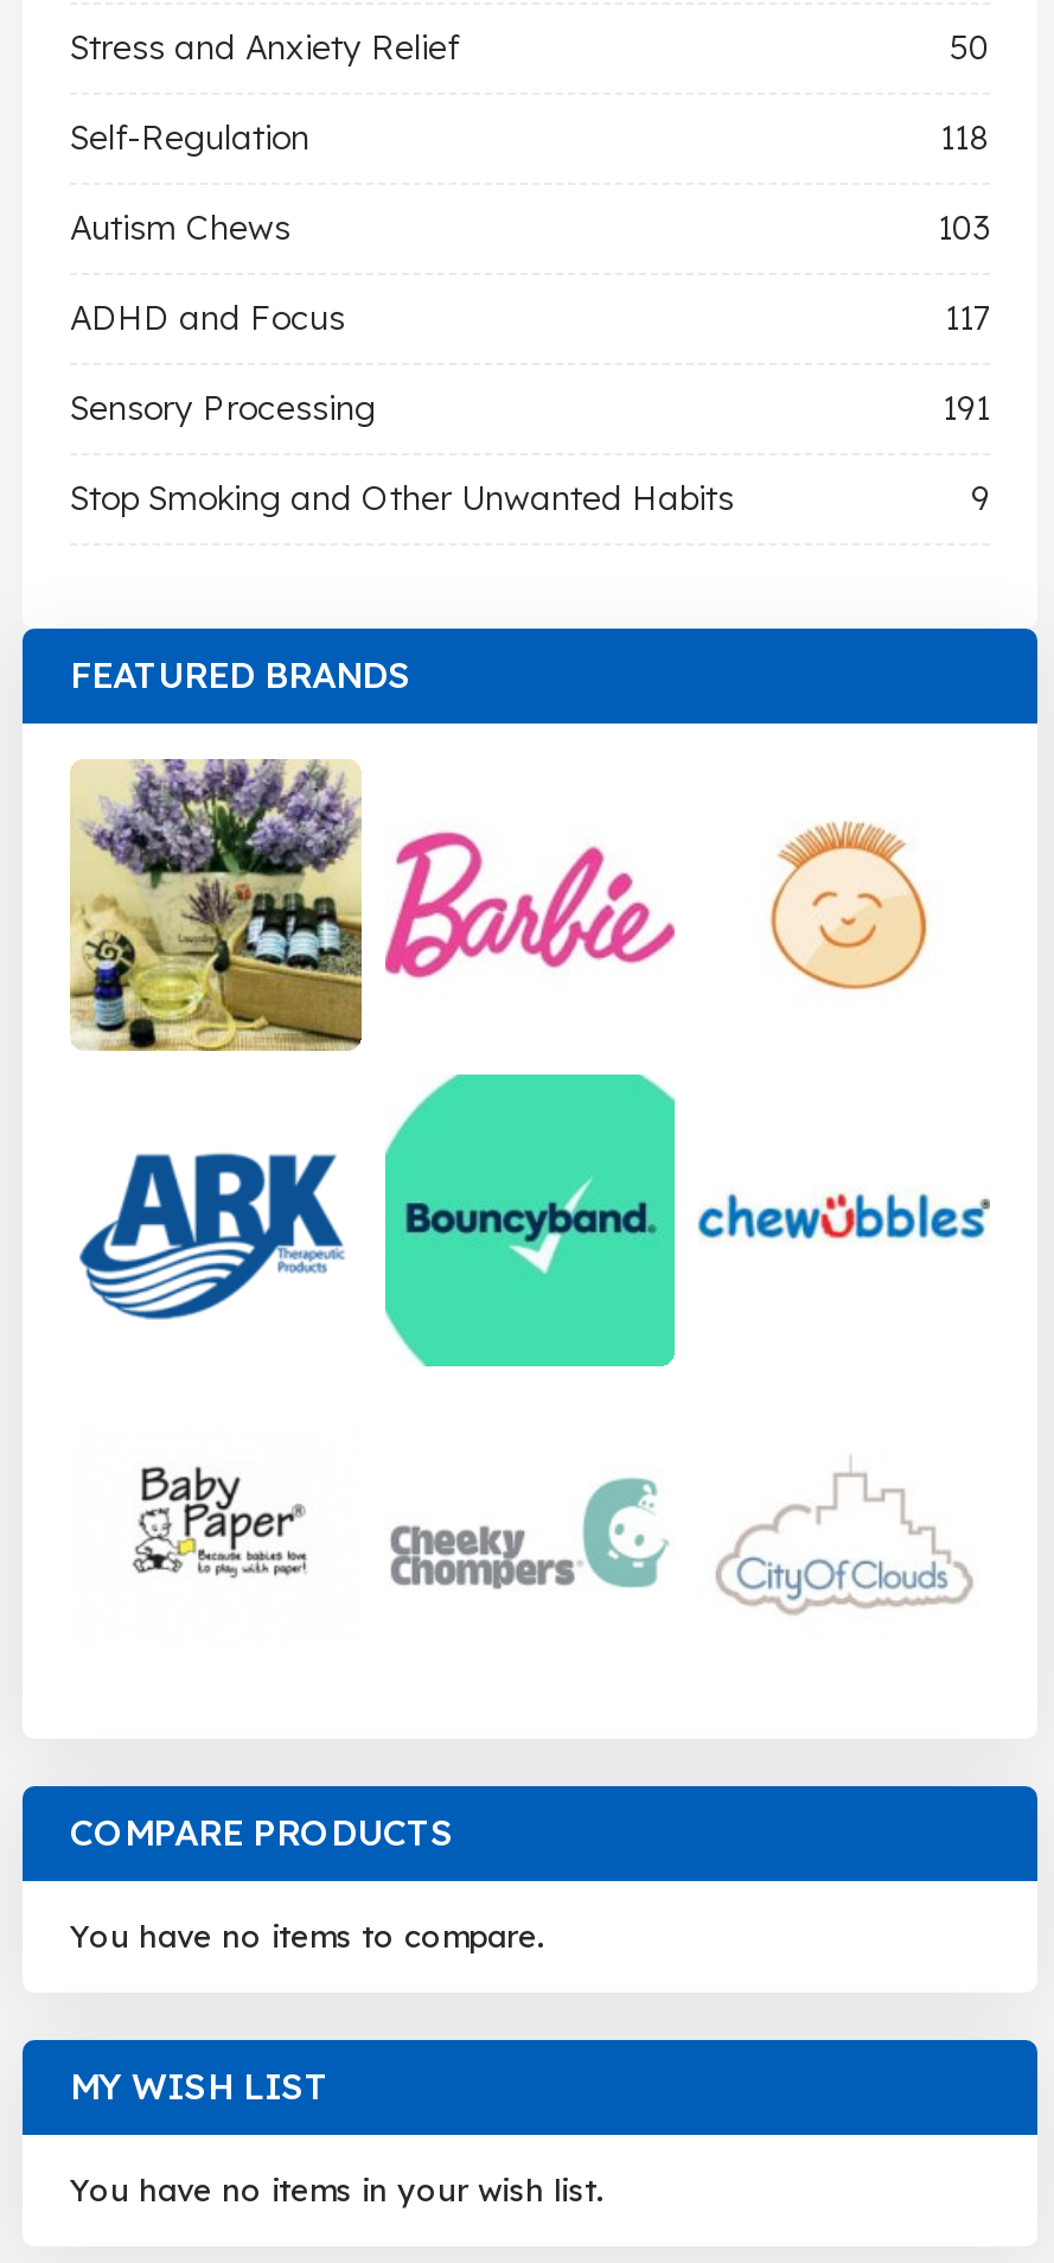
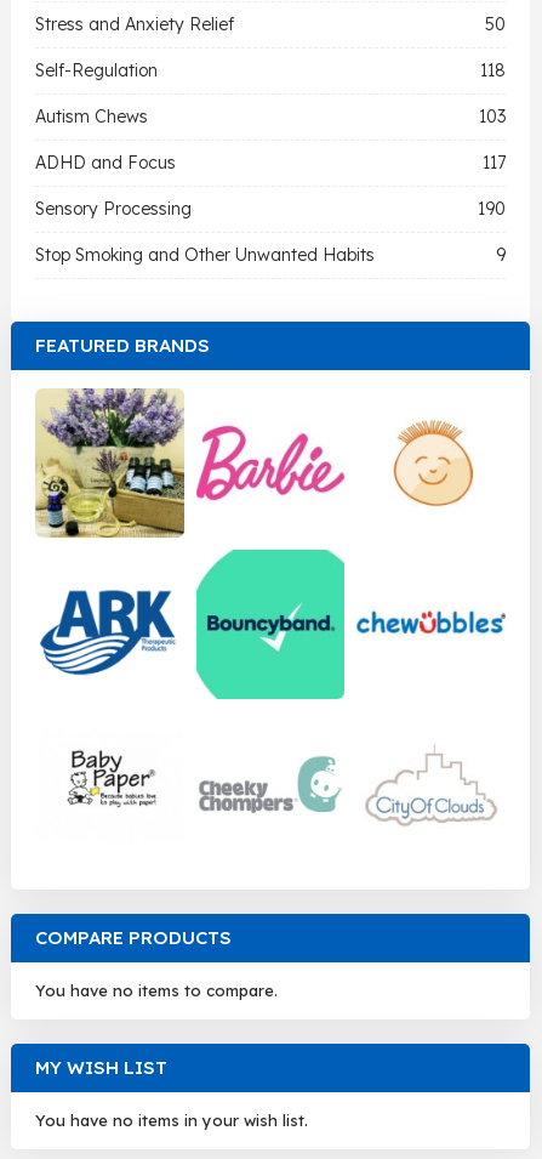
- 191
+ 190
